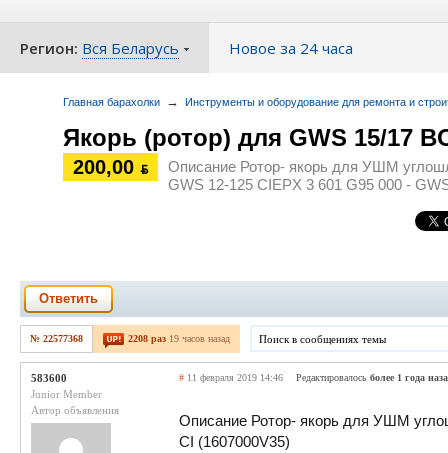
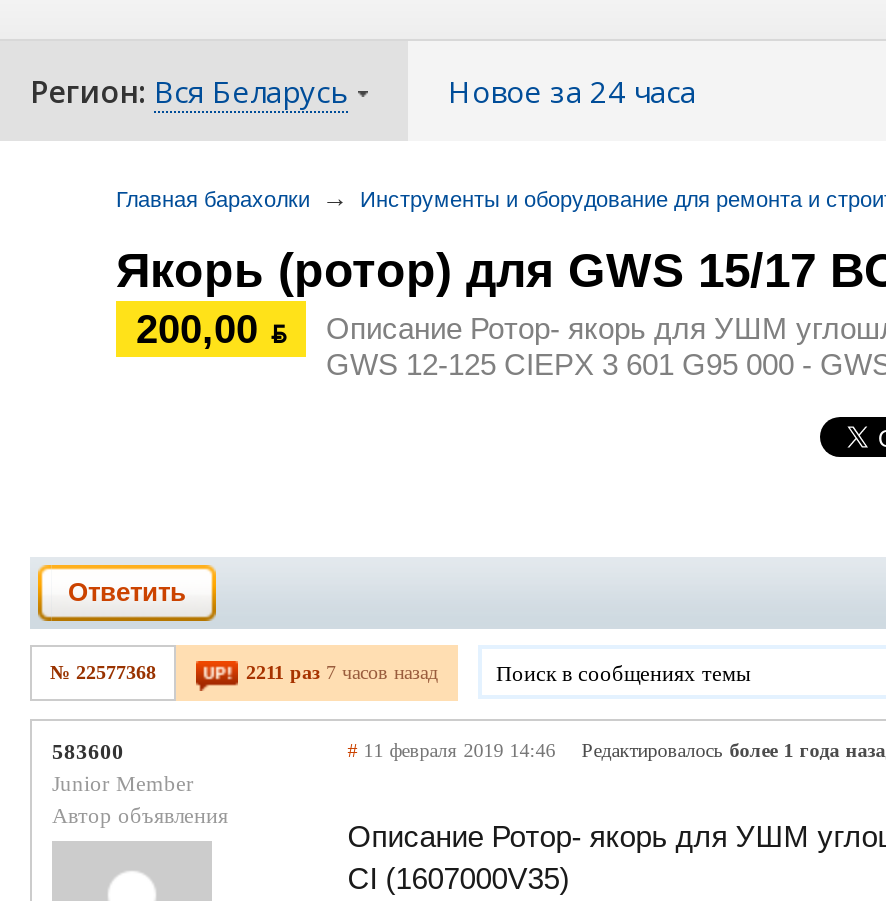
- 2208 раз 19 часов назад
+ 2211 раз 7 часов назад
